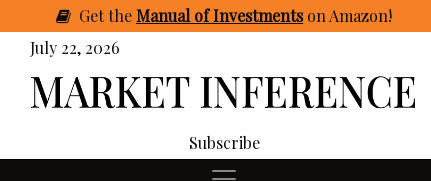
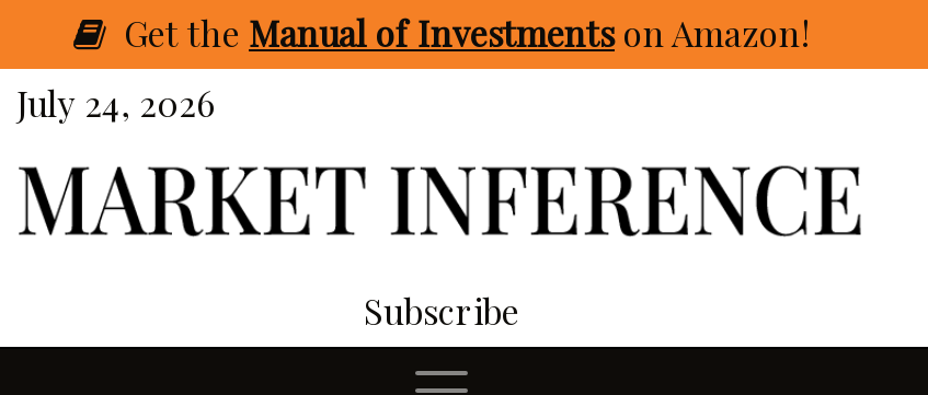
- July 22, 2026
+ July 24, 2026
